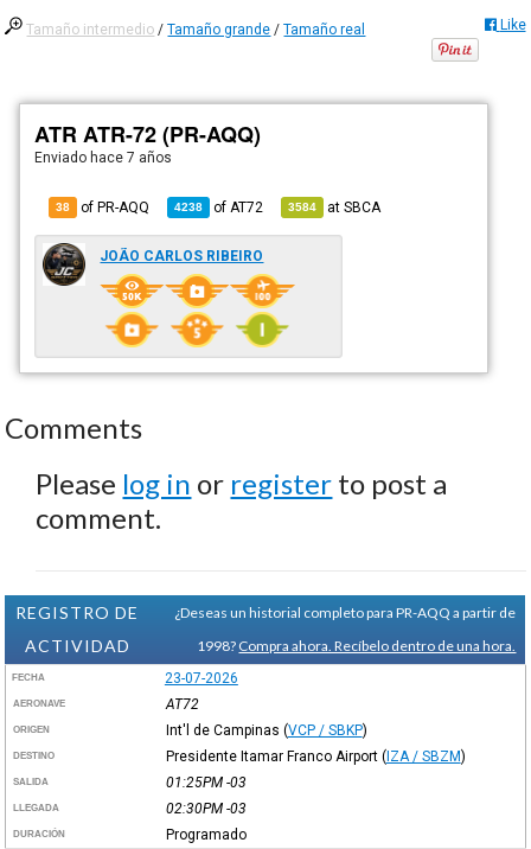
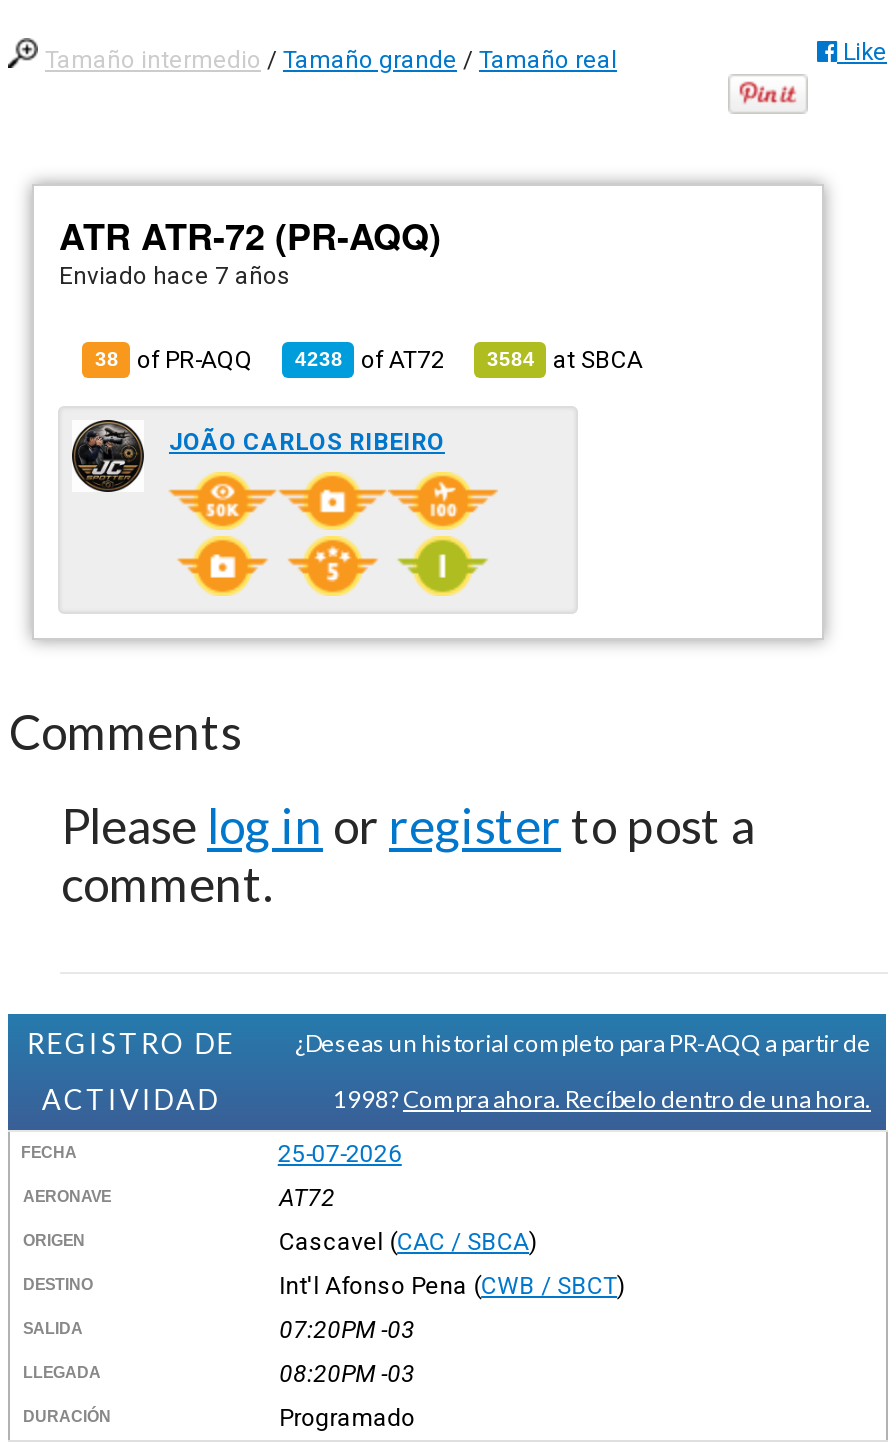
- 23-07-2026
+ 25-07-2026

- Int'l de Campinas (VCP / SBKP)
+ Cascavel (CAC / SBCA)

- Presidente Itamar Franco Airport (IZA / SBZM)
+ Int'l Afonso Pena (CWB / SBCT)

- 01:25PM -03
+ 07:20PM -03

- 02:30PM -03
+ 08:20PM -03
